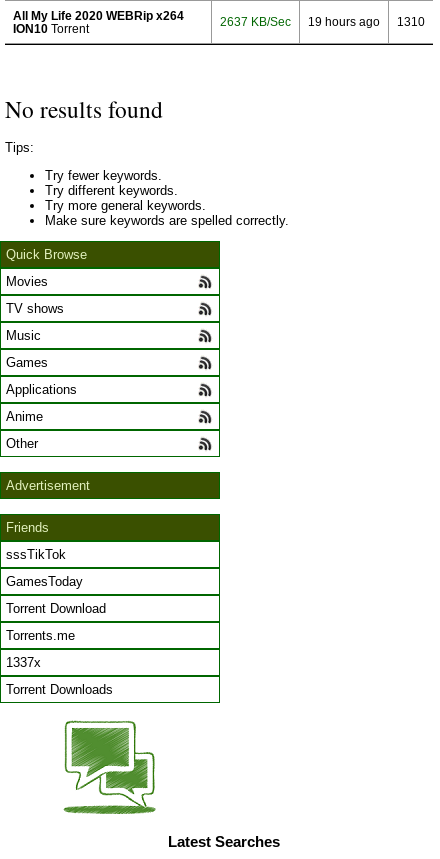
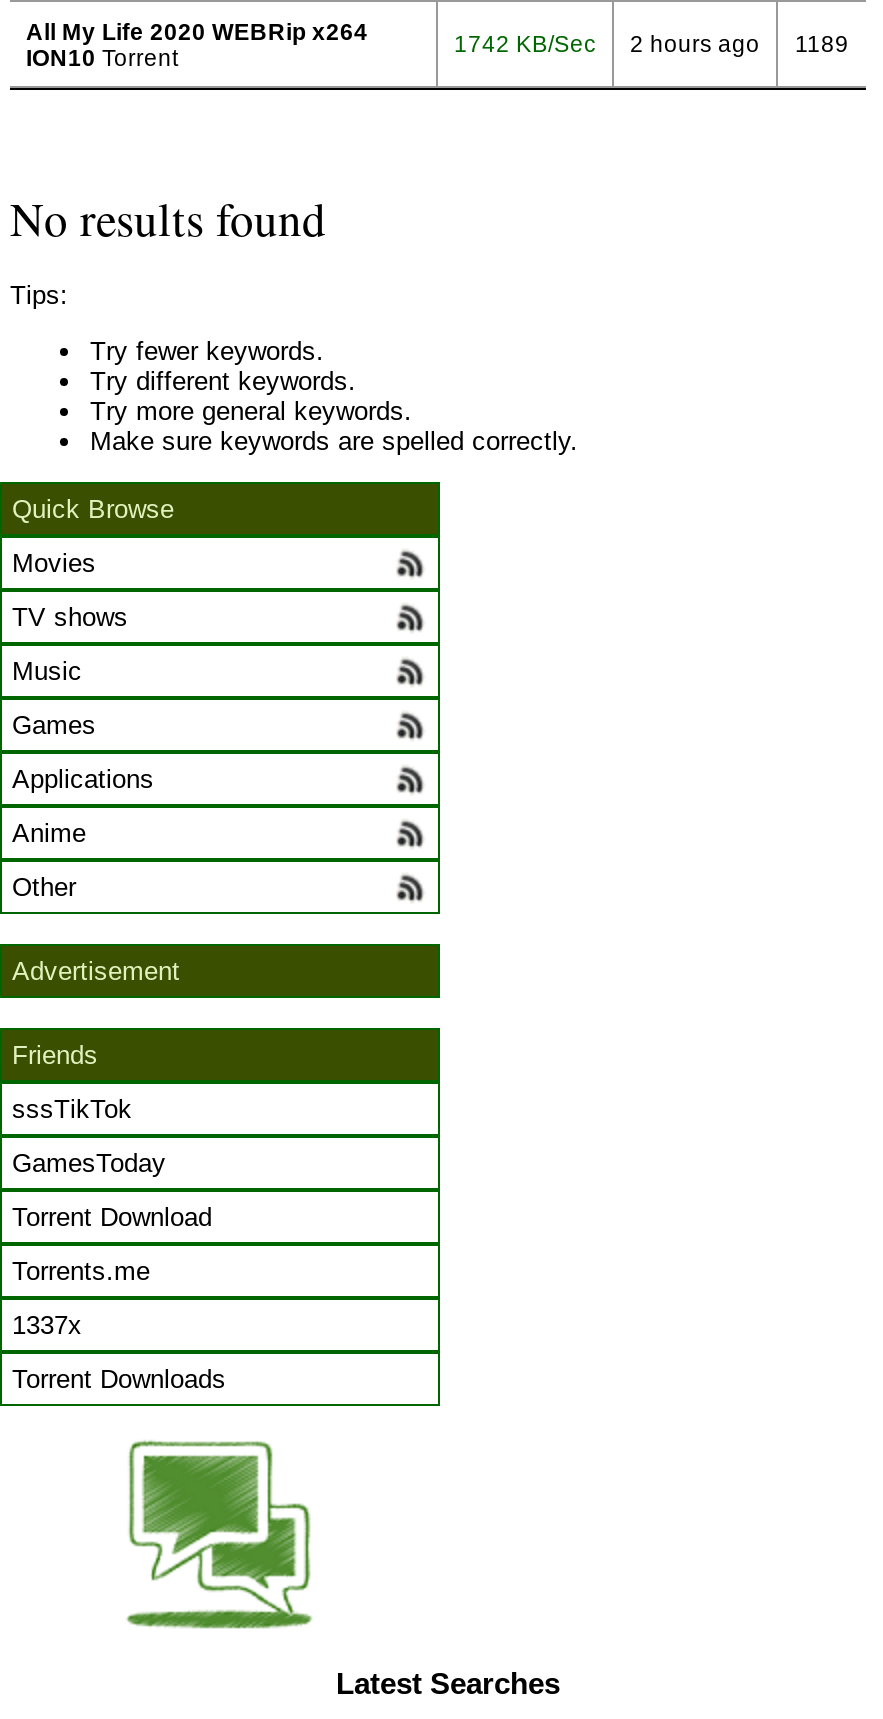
- 2637 KB/Sec
+ 1742 KB/Sec

- 19 hours ago
+ 2 hours ago

- 1310
+ 1189
